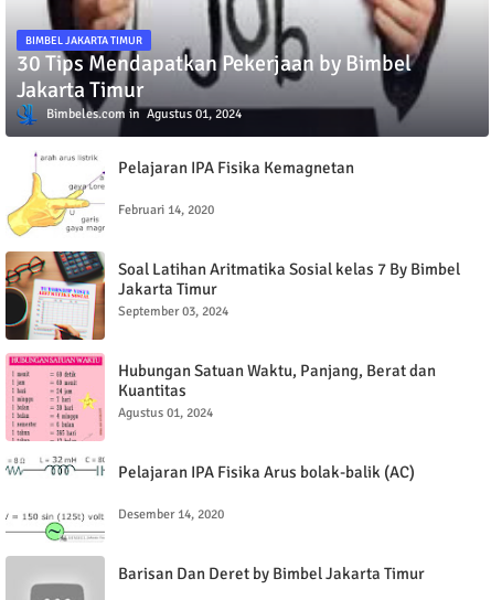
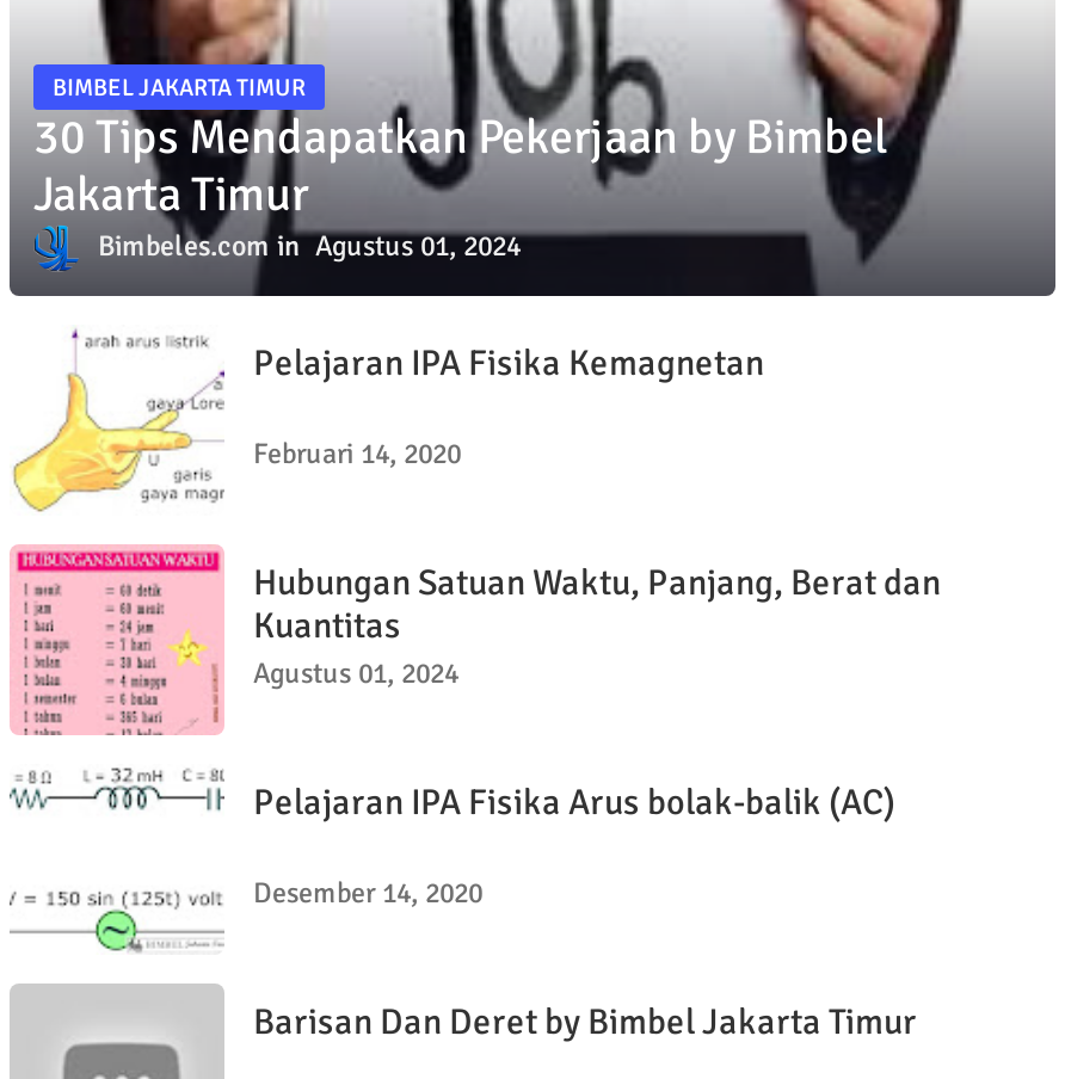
- [image]
- Soal Latihan Aritmatika Sosial kelas 7 By Bimbel
- Jakarta Timur
- September 03, 2024
